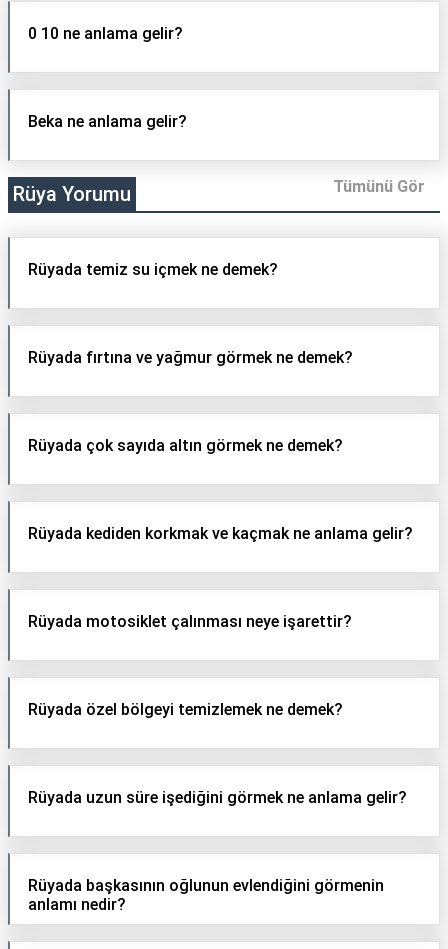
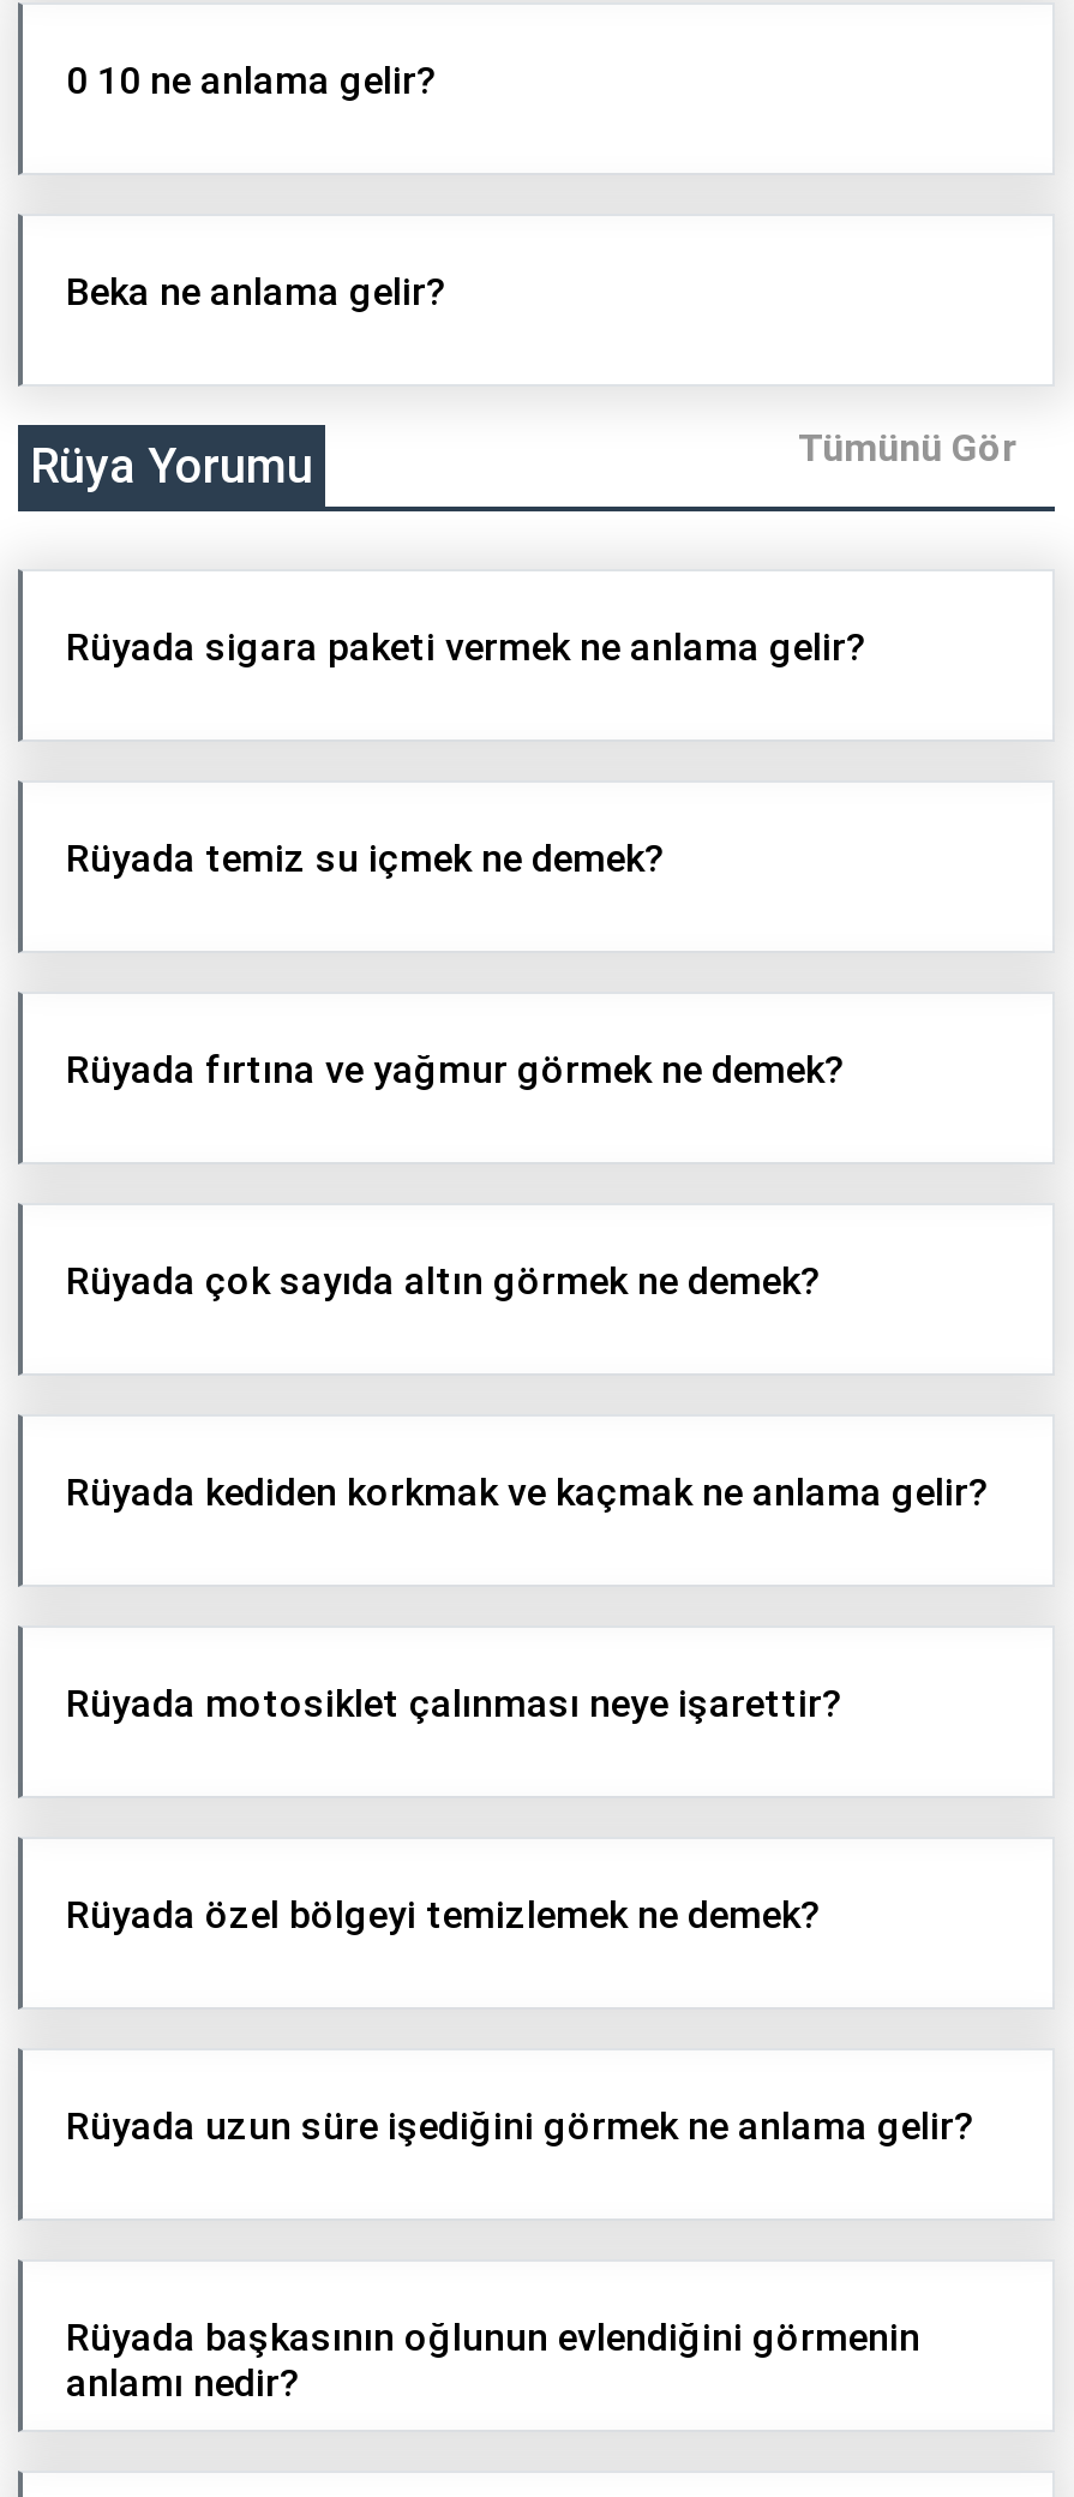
+ Rüyada sigara paketi vermek ne anlama gelir?
